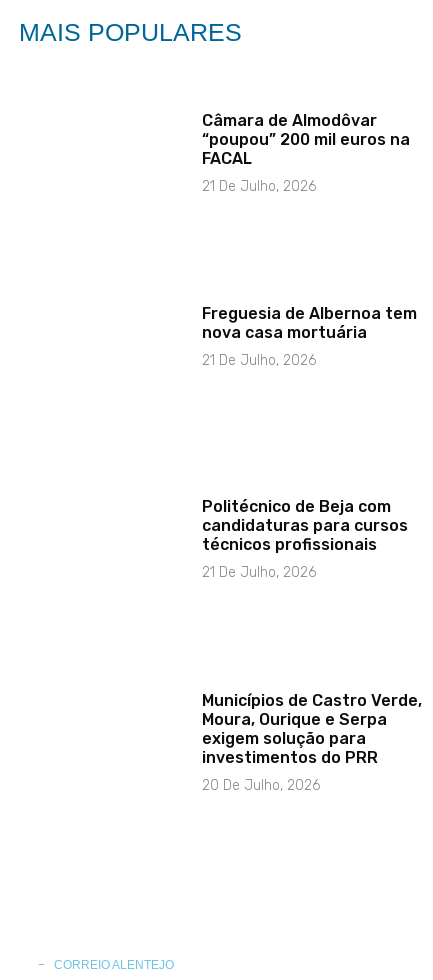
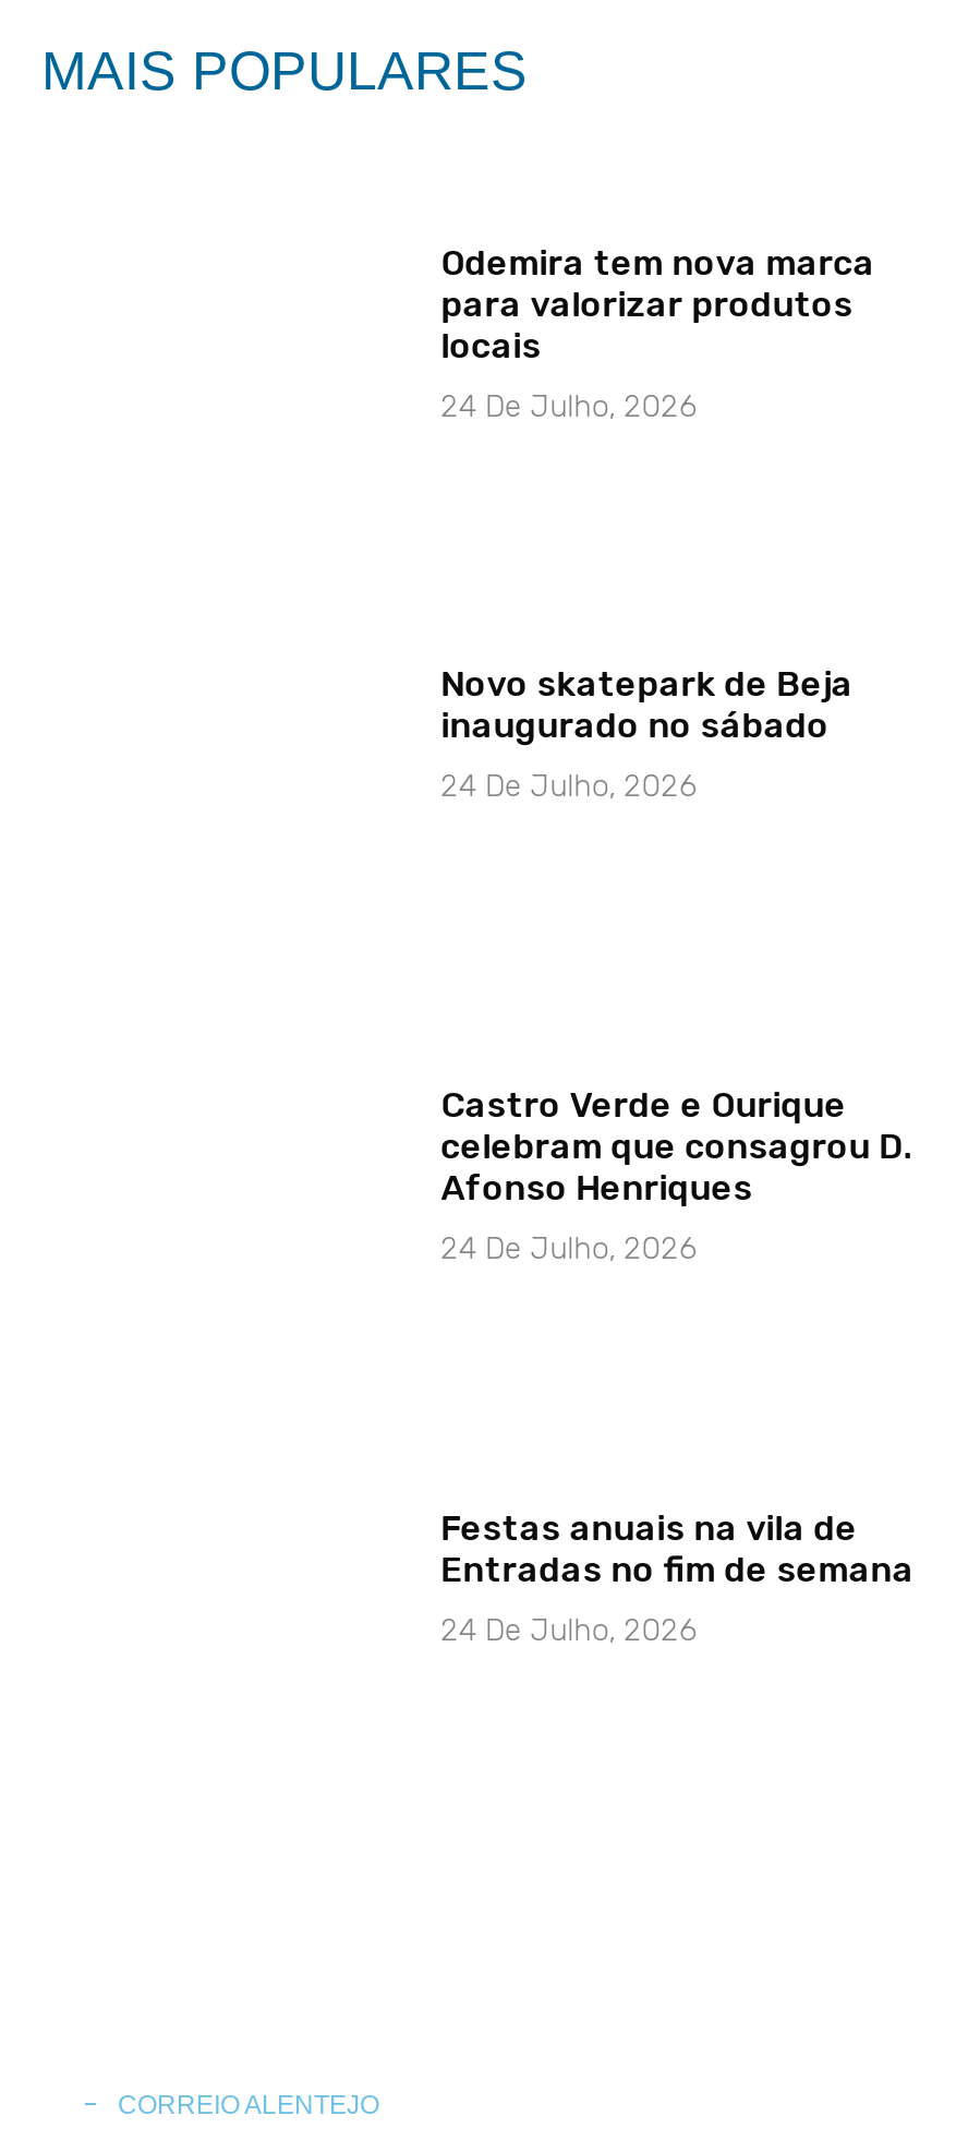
- Câmara de Almodôvar
- “poupou” 200 mil euros na
- FACAL
+ Odemira tem nova marca
+ para valorizar produtos
+ locais

- 21 De Julho, 2026
+ 24 De Julho, 2026

- Freguesia de Albernoa tem
- nova casa mortuária
+ Novo skatepark de Beja
+ inaugurado no sábado

- 21 De Julho, 2026
+ 24 De Julho, 2026

- Politécnico de Beja com
- candidaturas para cursos
- técnicos profissionais
+ Castro Verde e Ourique
+ celebram que consagrou D.
+ Afonso Henriques

- 21 De Julho, 2026
+ 24 De Julho, 2026

- Municípios de Castro Verde,
- Moura, Ourique e Serpa
- exigem solução para
- investimentos do PRR
+ Festas anuais na vila de
+ Entradas no fim de semana

- 20 De Julho, 2026
+ 24 De Julho, 2026
